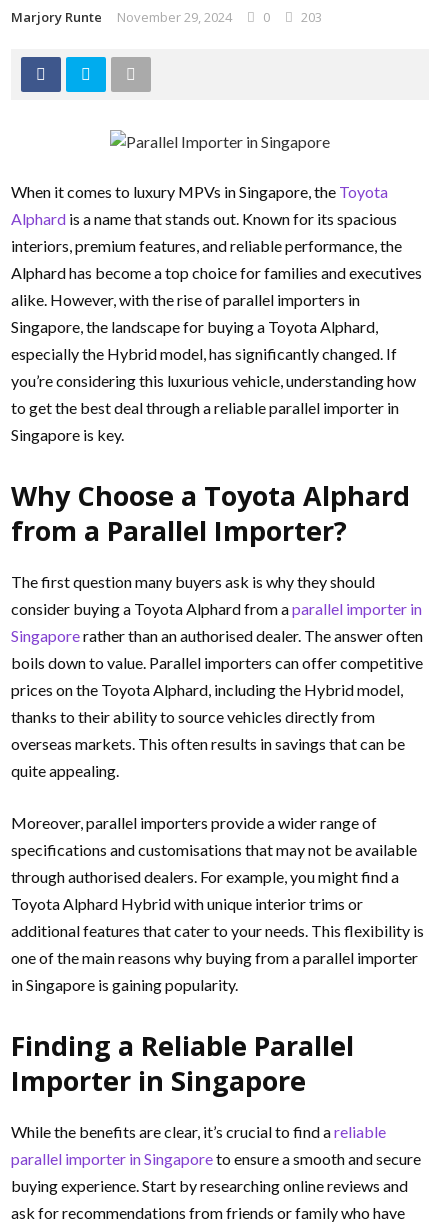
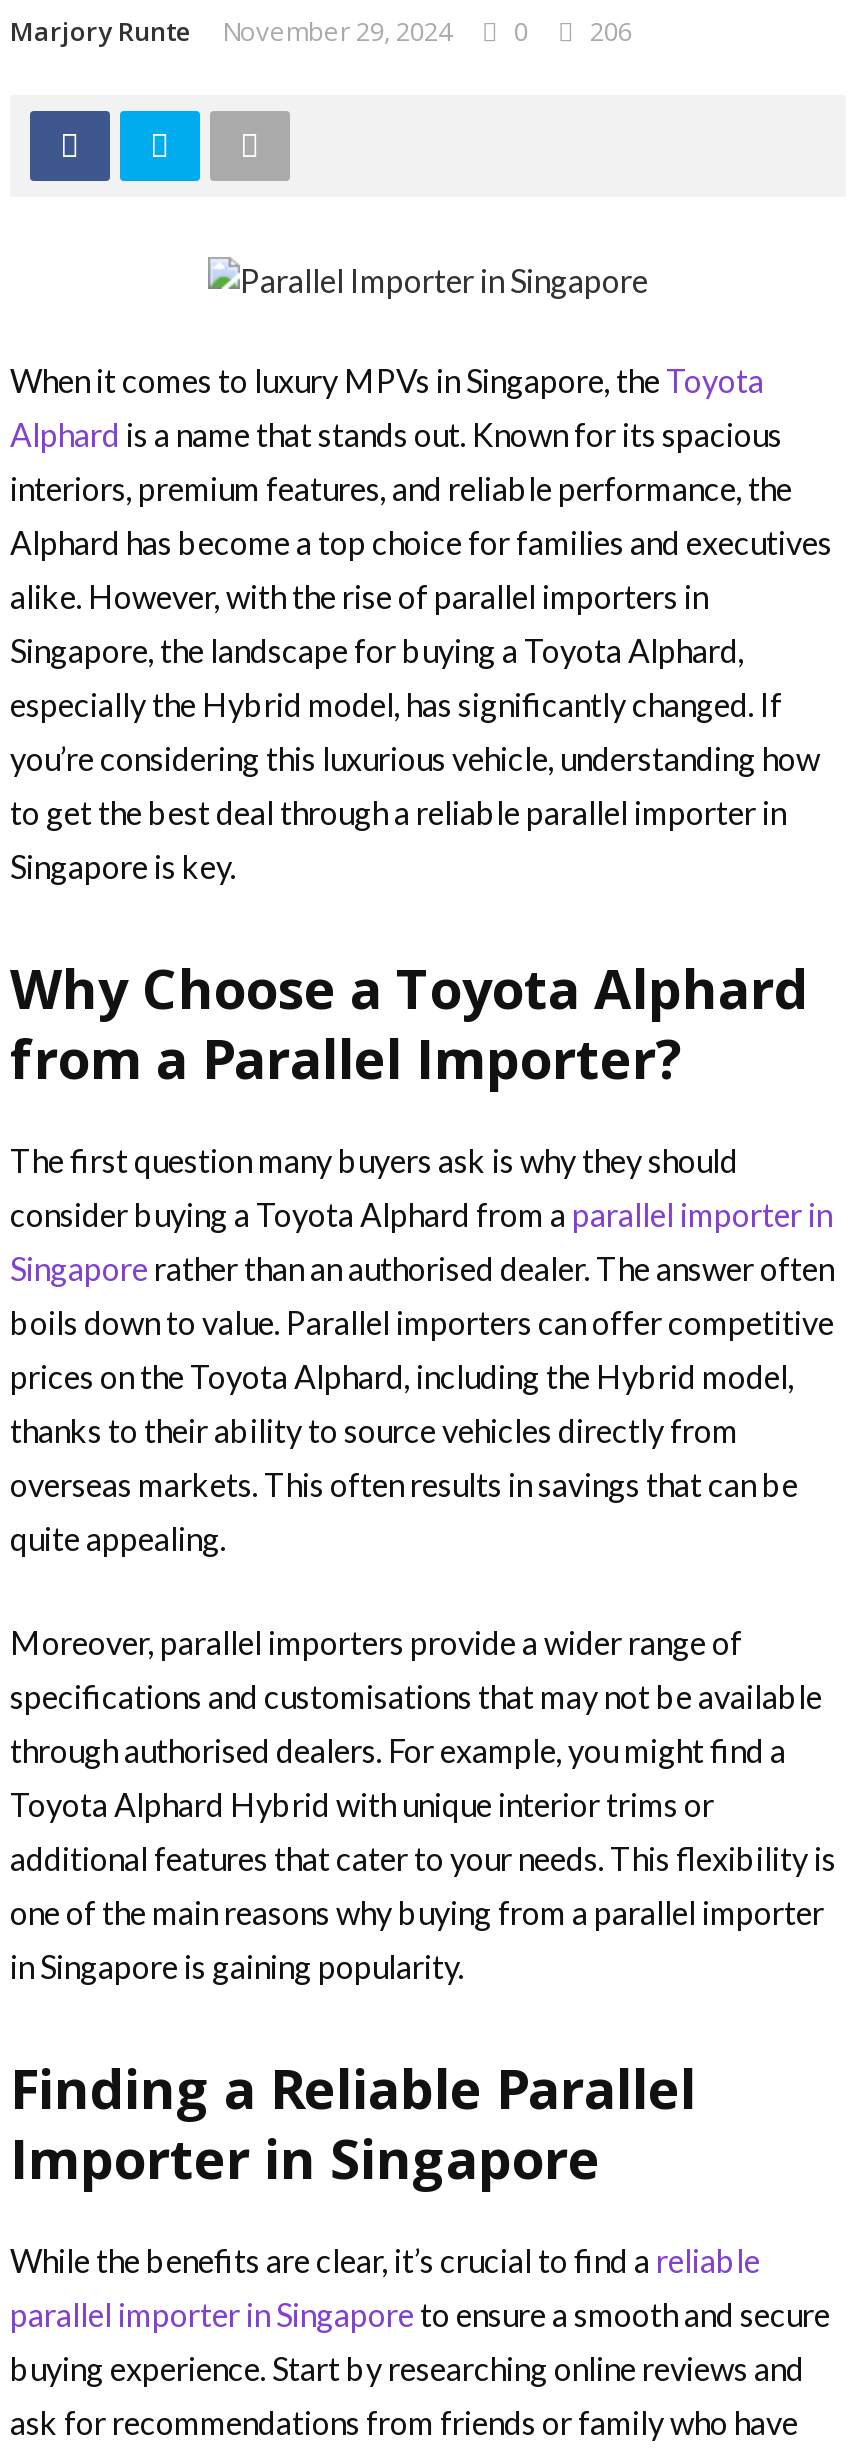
- Marjory Runte November 29, 2024 0 203
+ Marjory Runte November 29, 2024 0 206
